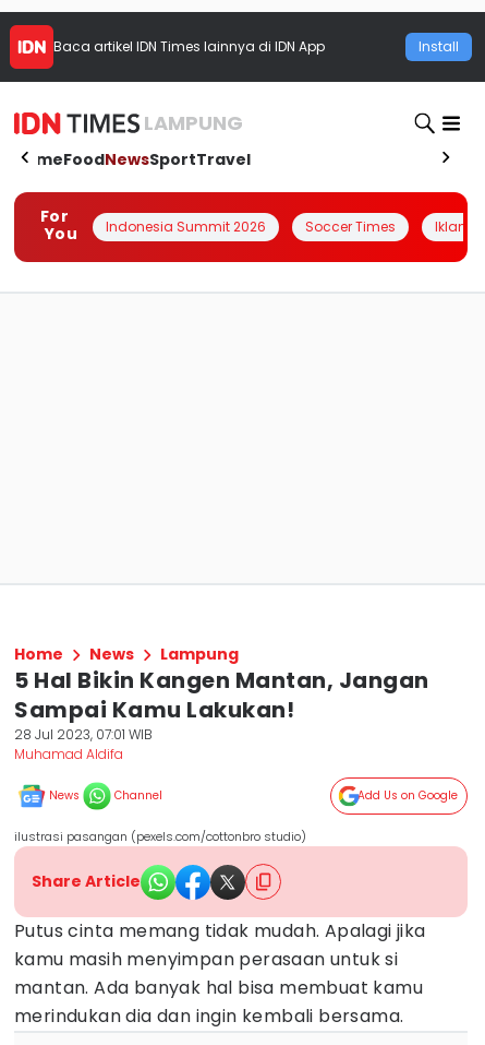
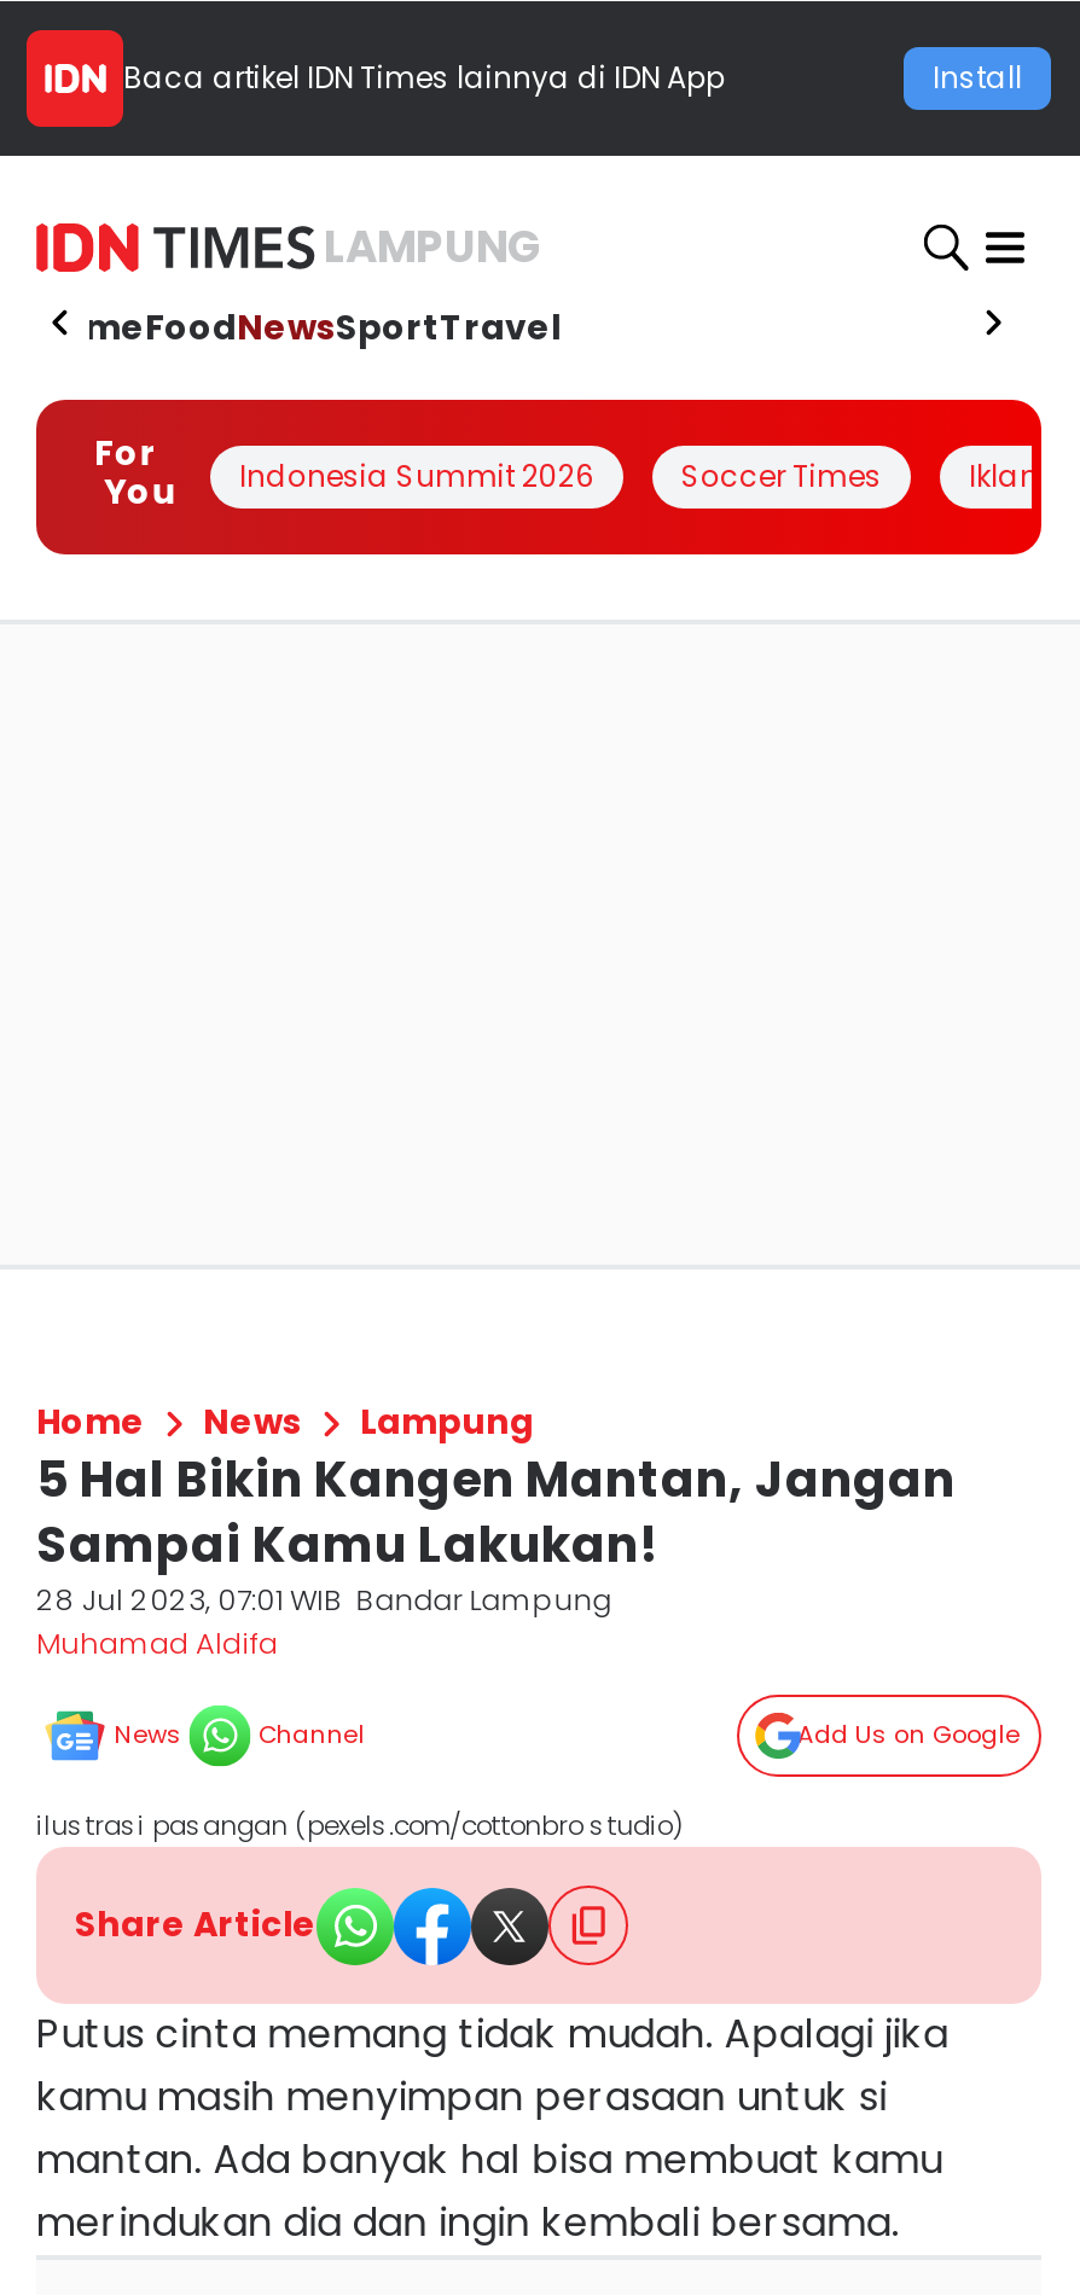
- 28 Jul 2023, 07:01 WIB
+ 28 Jul 2023, 07:01 WIB Bandar Lampung
